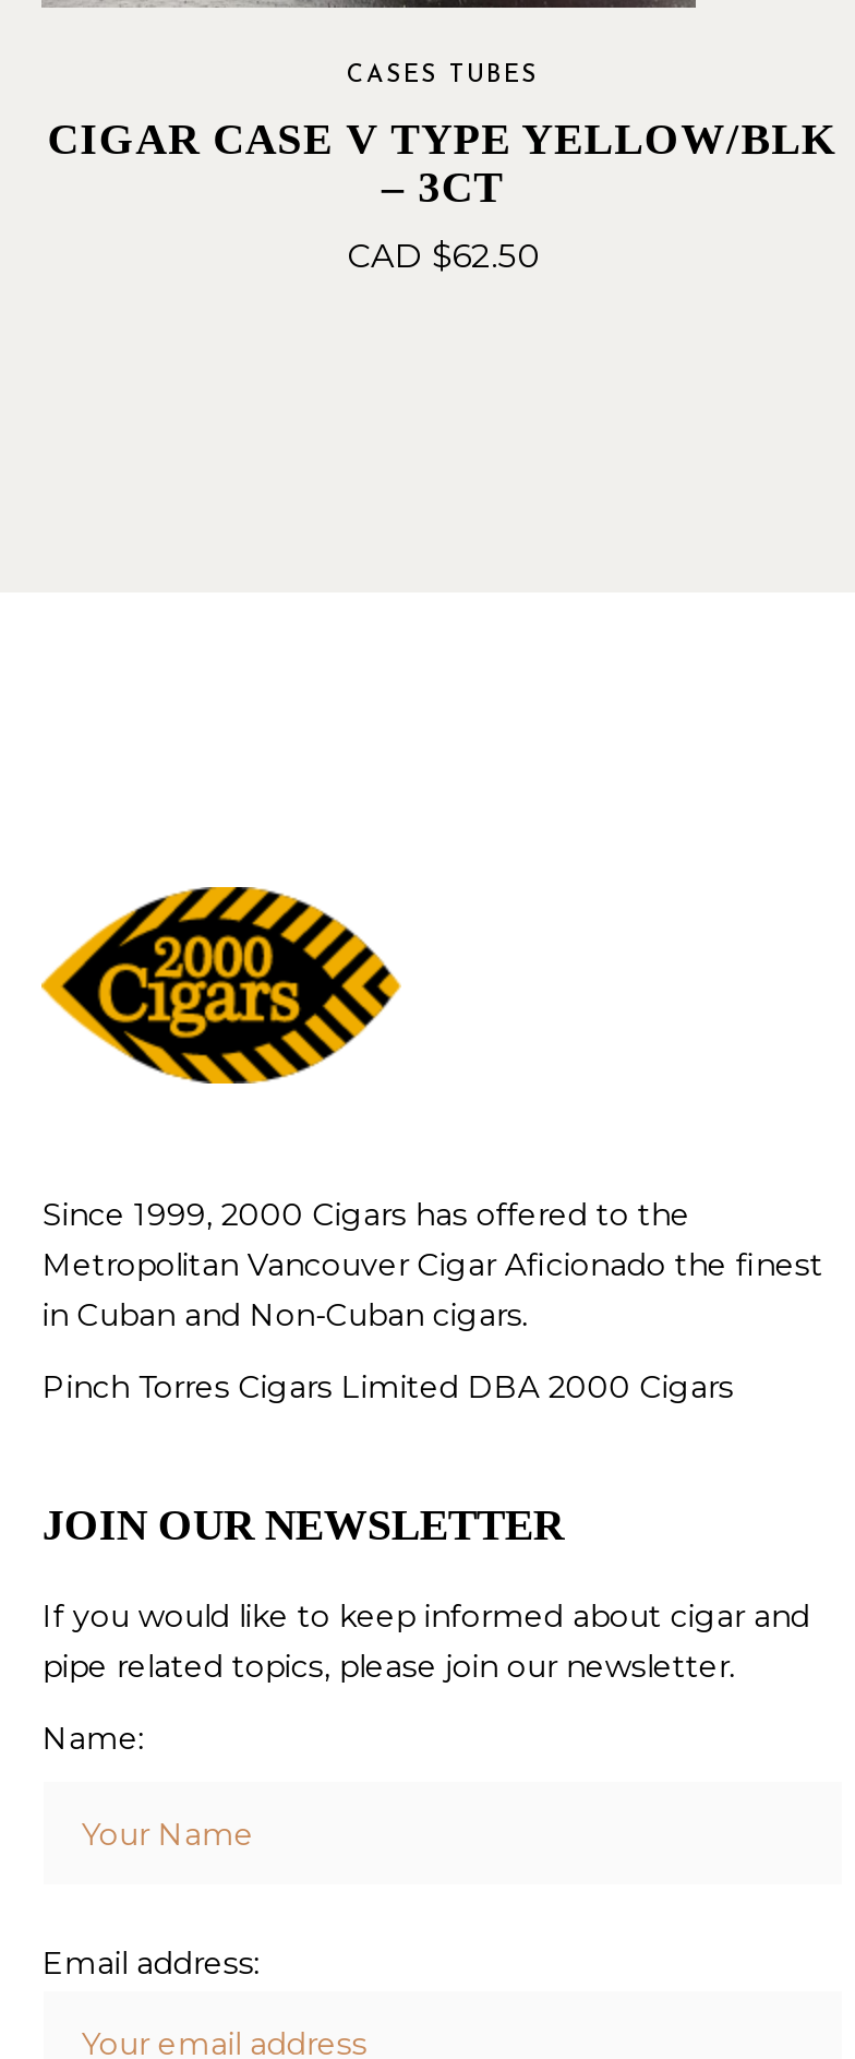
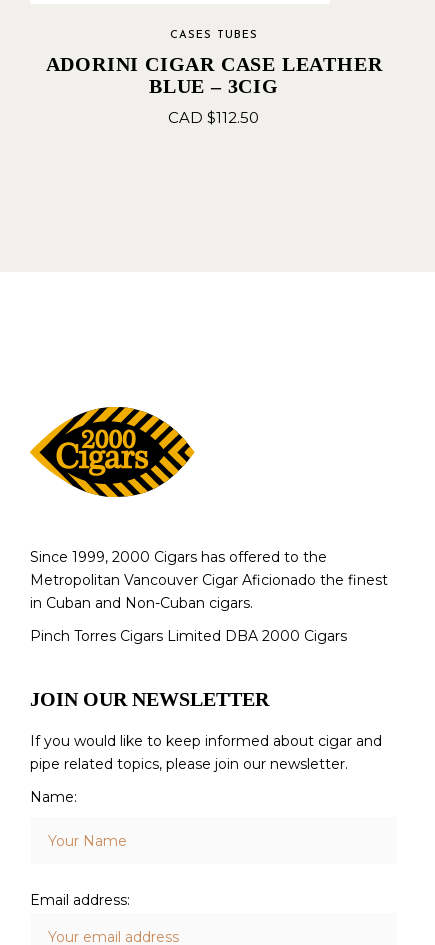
- CIGAR CASE V TYPE YELLOW/BLK
- – 3CT
+ ADORINI CIGAR CASE LEATHER
+ BLUE – 3CIG

- CAD $62.50
+ CAD $112.50
